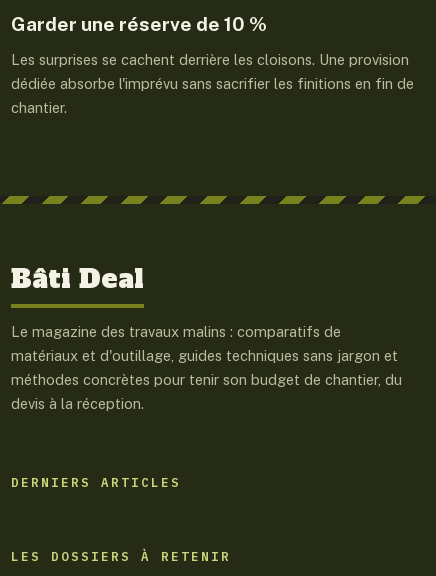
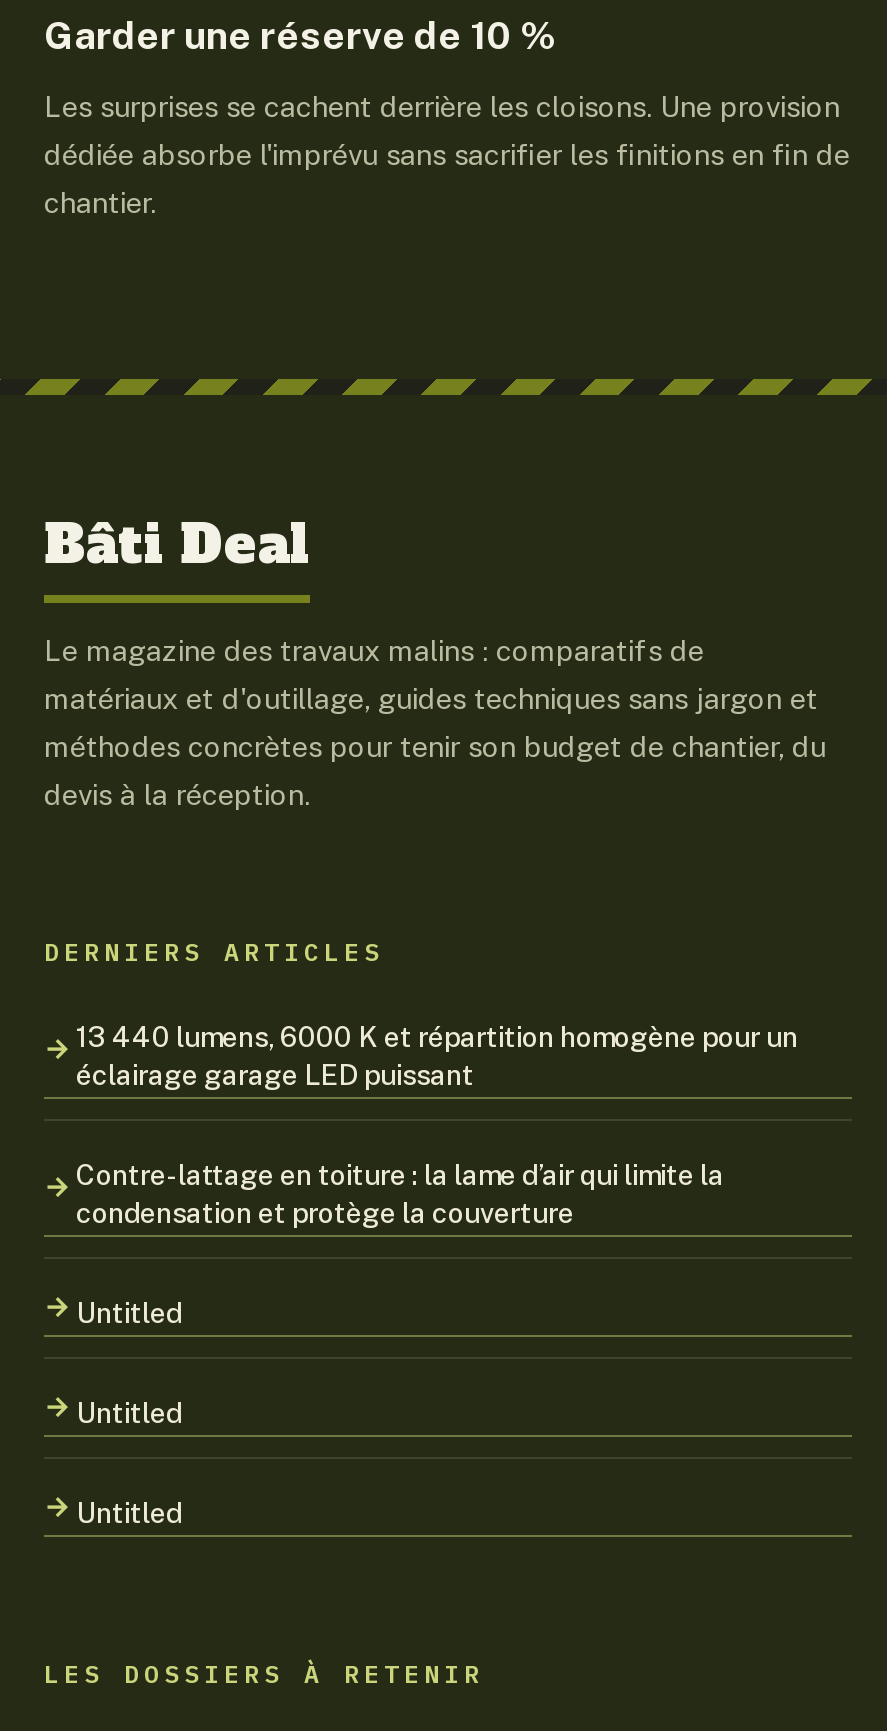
+ 13 440 lumens, 6000 K et répartition homogène pour un
+ éclairage garage LED puissant
+ Contre-lattage en toiture : la lame d’air qui limite la
+ condensation et protège la couverture
+ Untitled
+ Untitled
+ Untitled
